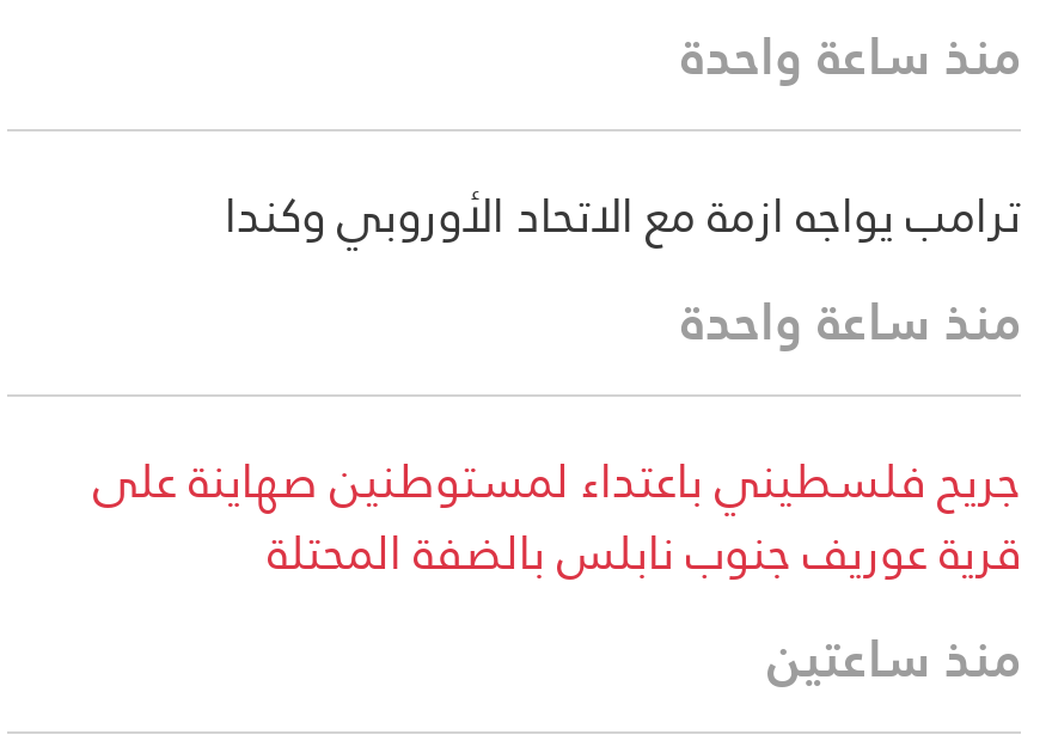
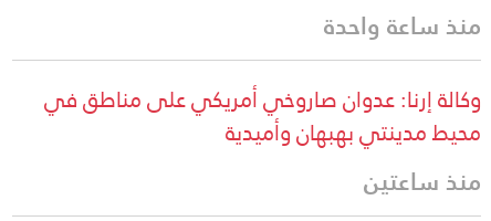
- ترامب يواجه ازمة مع الاتحاد الأوروبي وكندا
- منذ ساعة واحدة
- جريح فلسطيني باعتداء لمستوطنين صهاينة على
- قرية عوريف جنوب نابلس بالضفة المحتلة
+ وكالة إرنا: عدوان صاروخي أمريكي على مناطق في
+ محيط مدينتي بهبهان وأميدية
